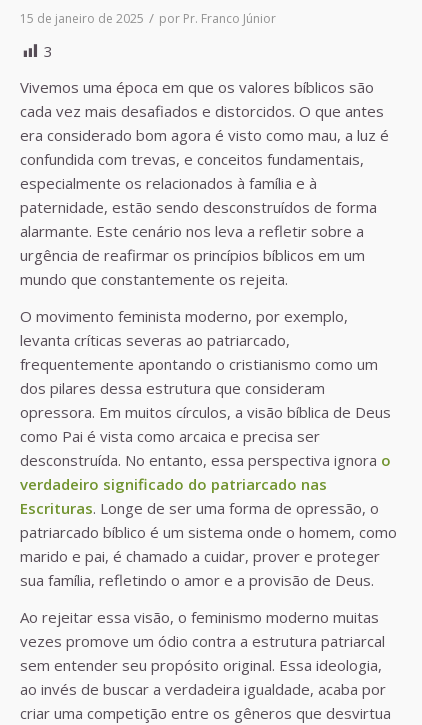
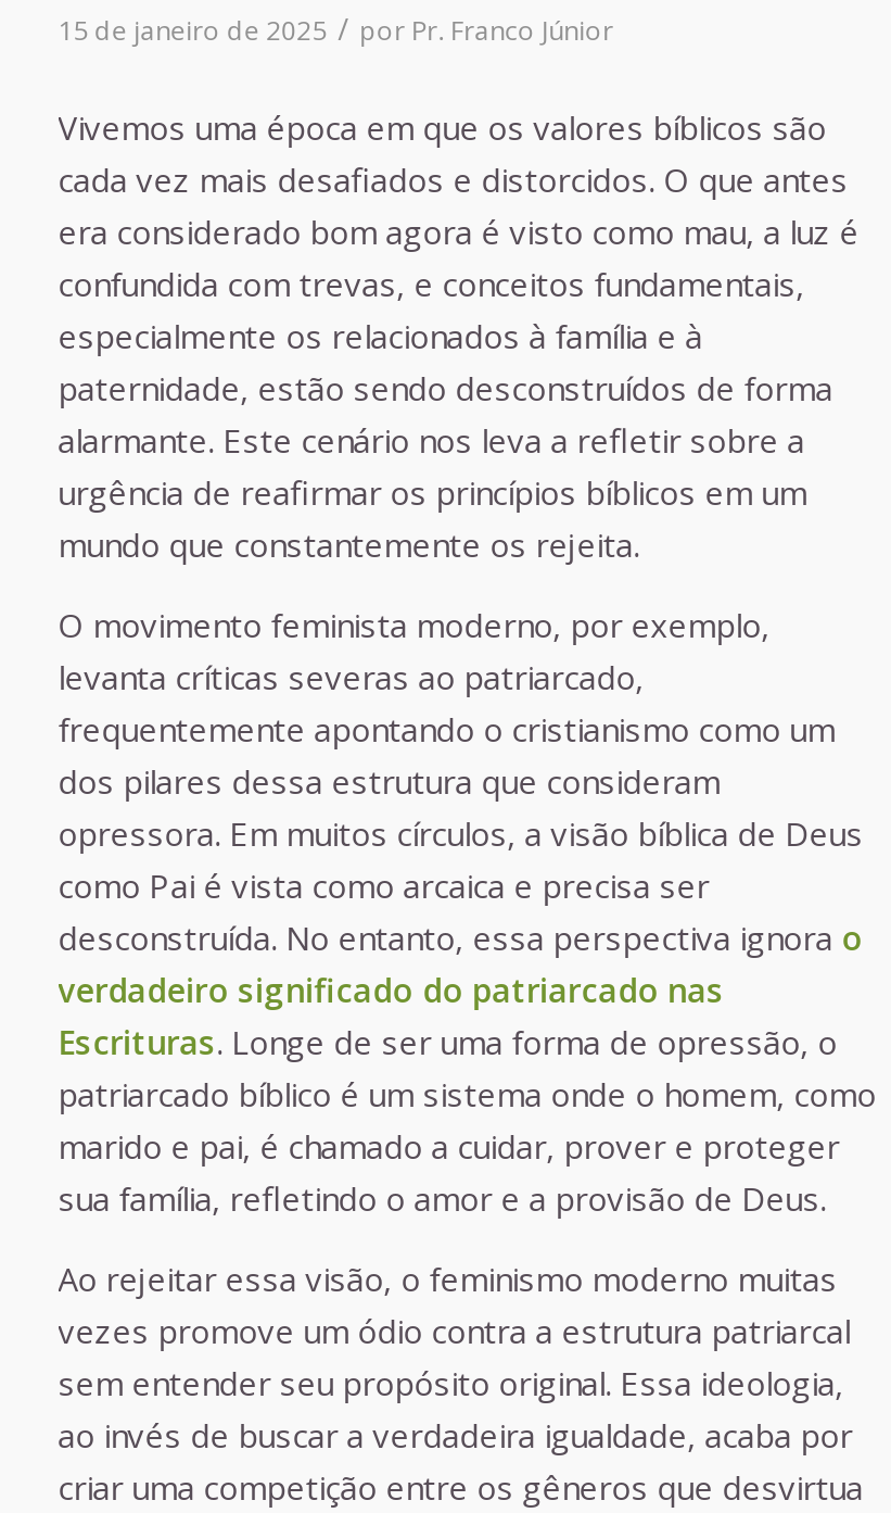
- 3
